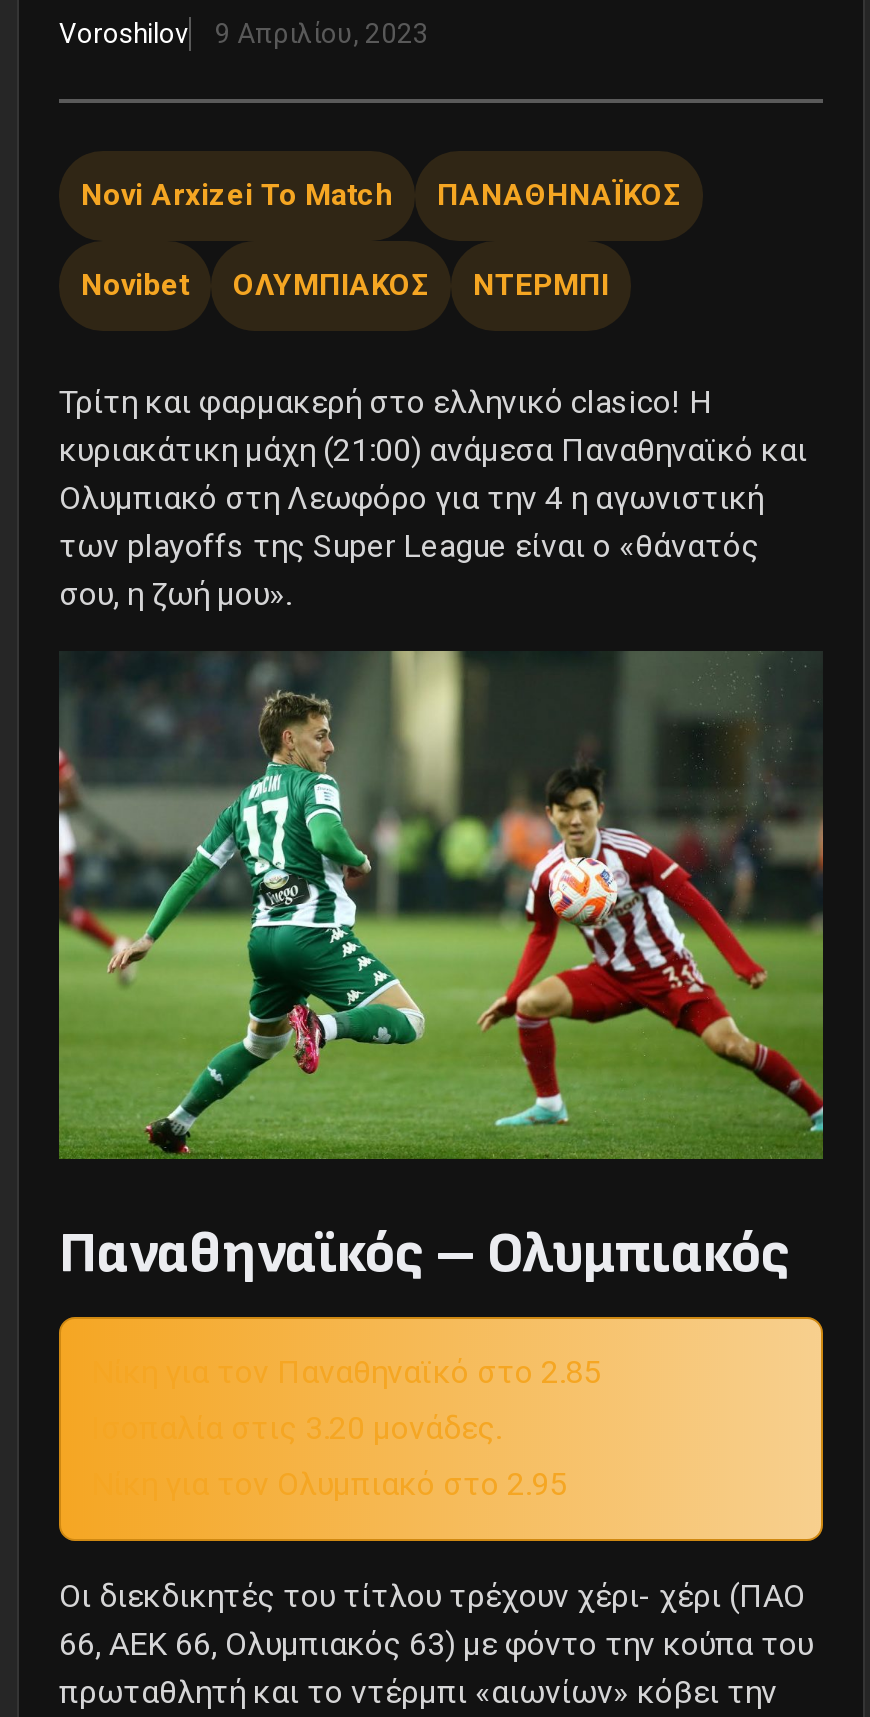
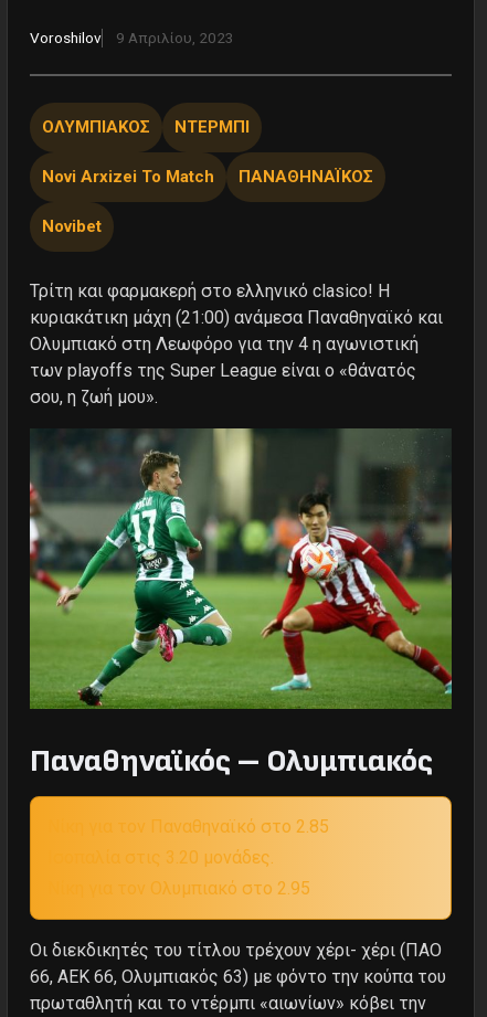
moved up: ΟΛΥΜΠΙΑΚΟΣ | ΝΤΕΡΜΠΙ
